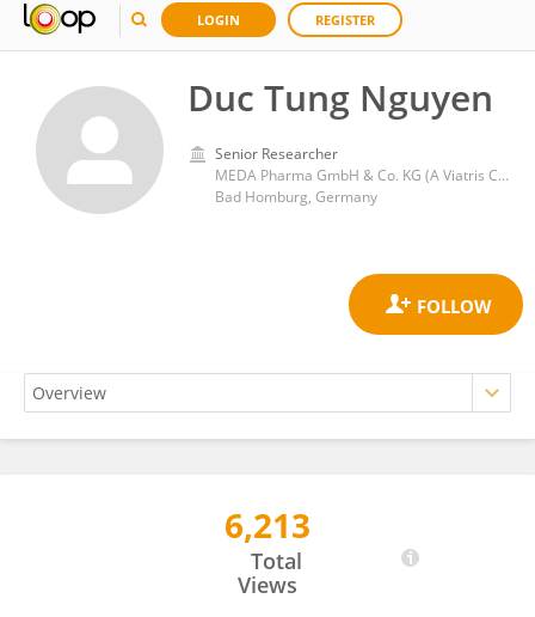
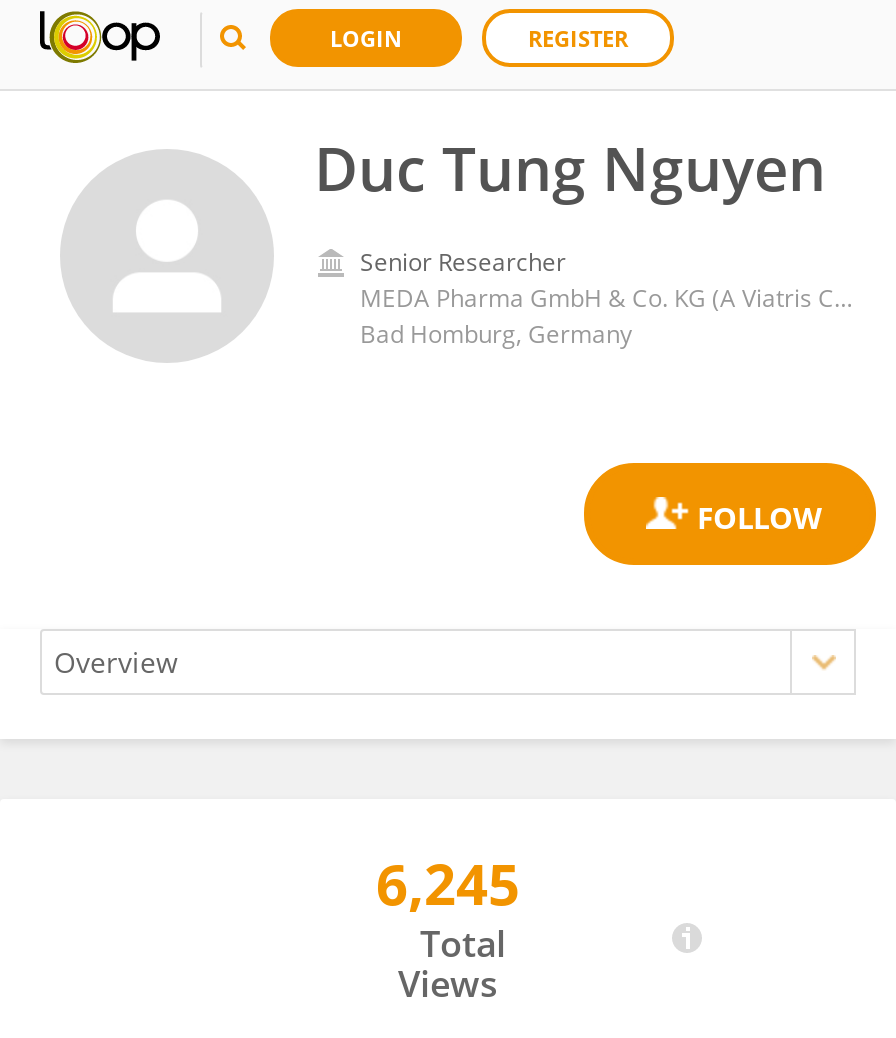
- 6,213
+ 6,245
